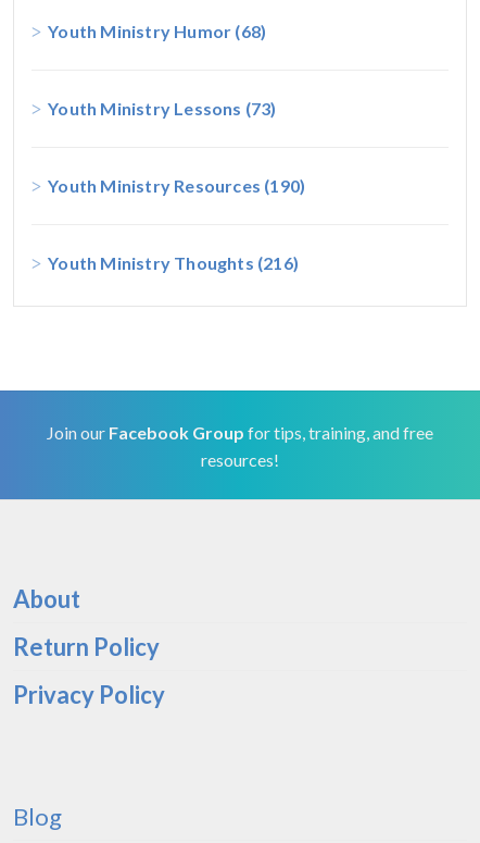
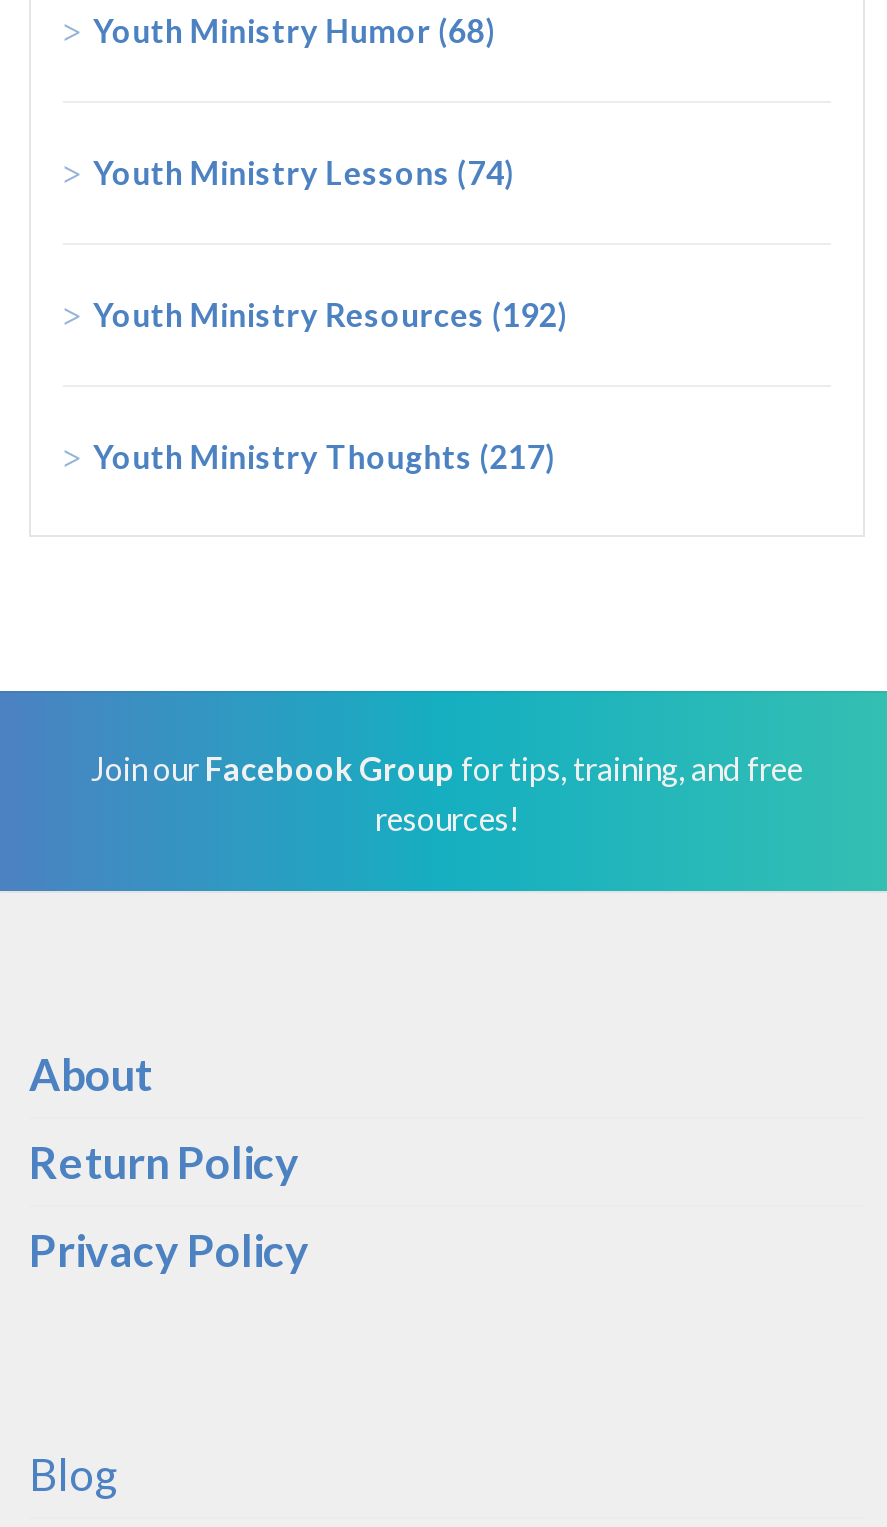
- Youth Ministry Lessons (73)
+ Youth Ministry Lessons (74)

- Youth Ministry Resources (190)
+ Youth Ministry Resources (192)

- Youth Ministry Thoughts (216)
+ Youth Ministry Thoughts (217)
